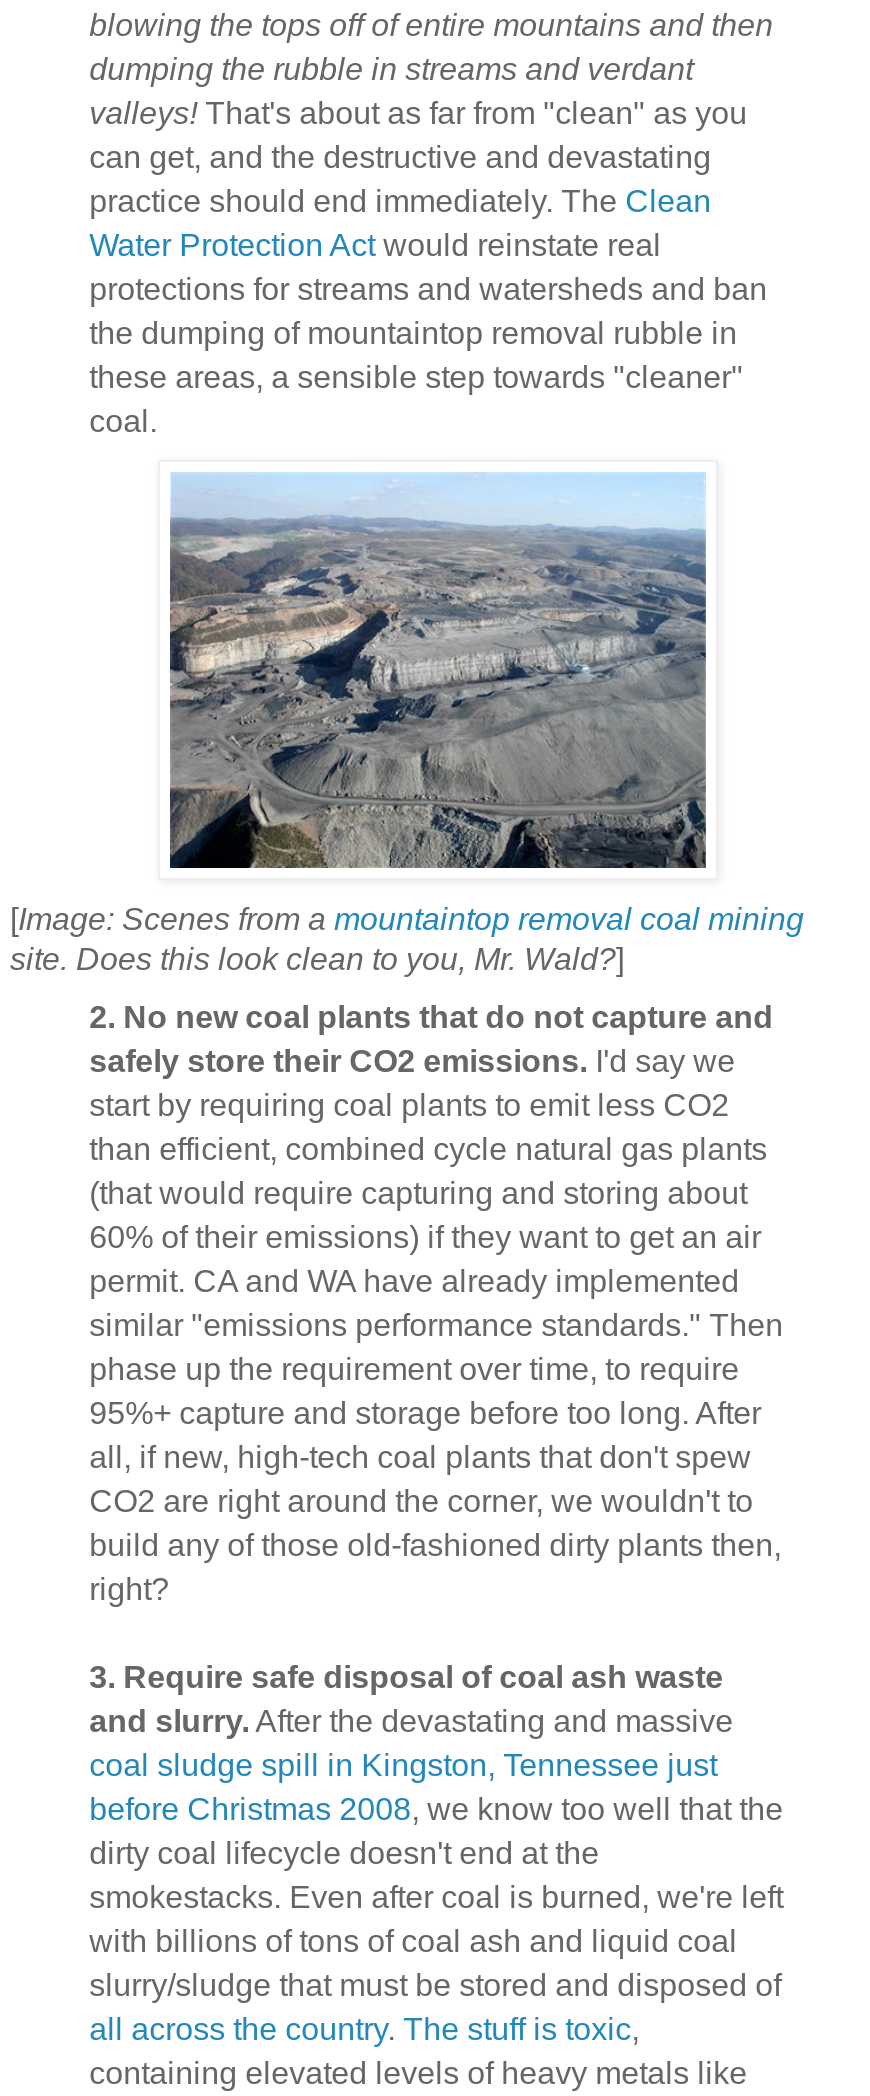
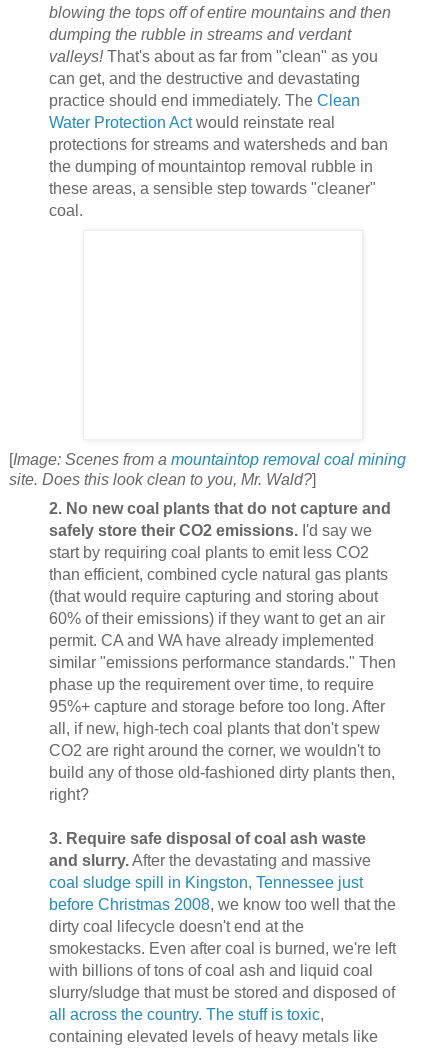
- [image]
